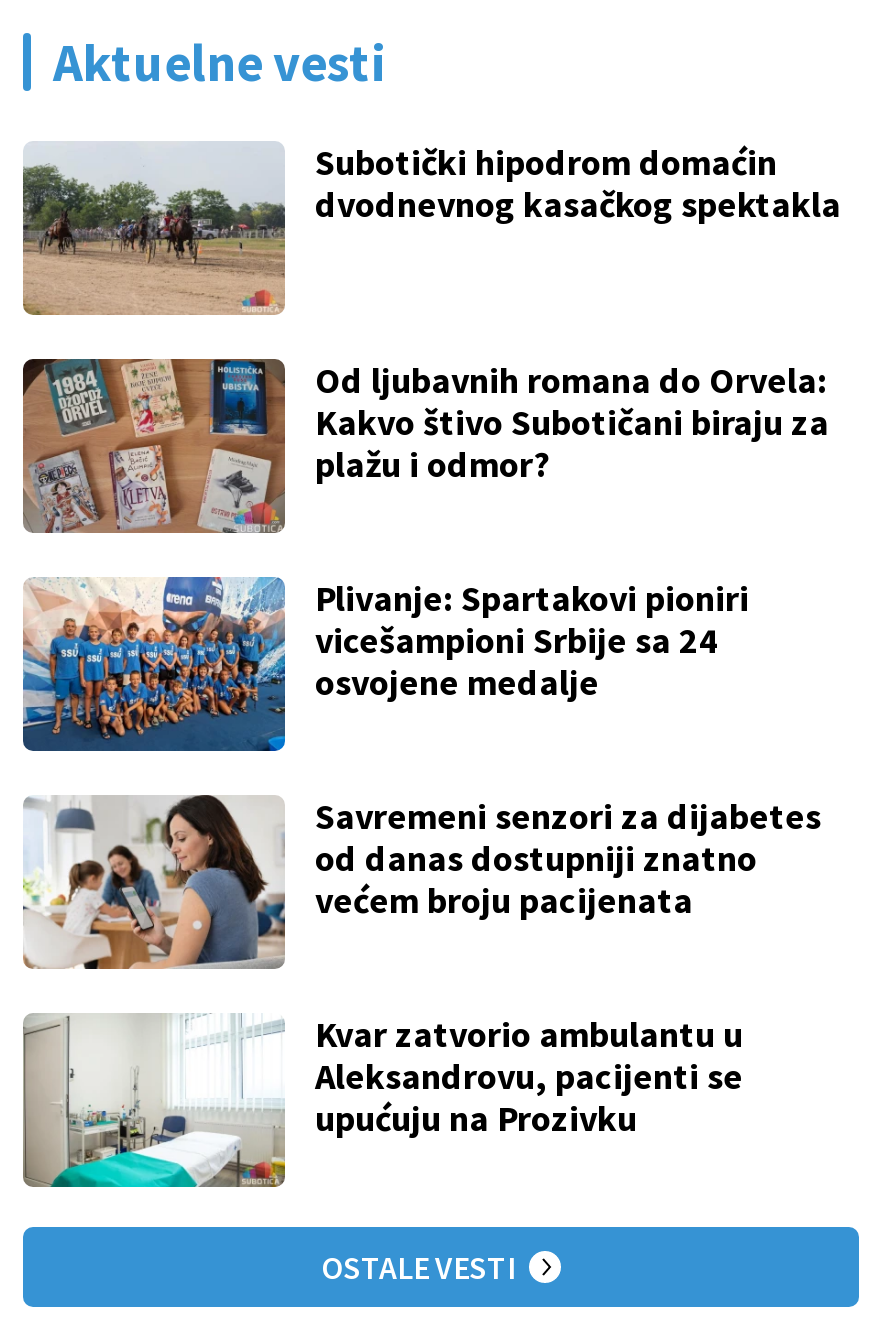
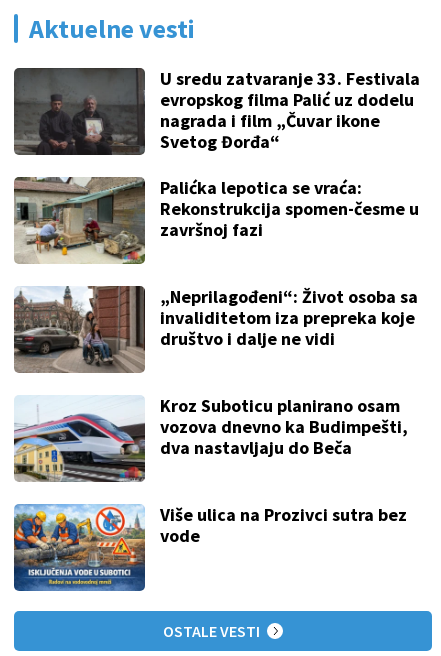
- [image]
- Subotički hipodrom domaćin
- dvodnevnog kasačkog spektakla
+ [image]
+ U sredu zatvaranje 33. Festivala
+ evropskog filma Palić uz dodelu
+ nagrada i film „Čuvar ikone
+ Svetog Đorđa“

- [image]
- Od ljubavnih romana do Orvela:
- Kakvo štivo Subotičani biraju za
- plažu i odmor?
+ [image]
+ Palićka lepotica se vraća:
+ Rekonstrukcija spomen-česme u
+ završnoj fazi

- [image]
- Plivanje: Spartakovi pioniri
- vicešampioni Srbije sa 24
- osvojene medalje
+ [image]
+ „Neprilagođeni“: Život osoba sa
+ invaliditetom iza prepreka koje
+ društvo i dalje ne vidi

- [image]
- Savremeni senzori za dijabetes
- od danas dostupniji znatno
- većem broju pacijenata
+ [image]
+ Kroz Suboticu planirano osam
+ vozova dnevno ka Budimpešti,
+ dva nastavljaju do Beča

- [image]
- Kvar zatvorio ambulantu u
- Aleksandrovu, pacijenti se
- upućuju na Prozivku
+ [image]
+ Više ulica na Prozivci sutra bez
+ vode
